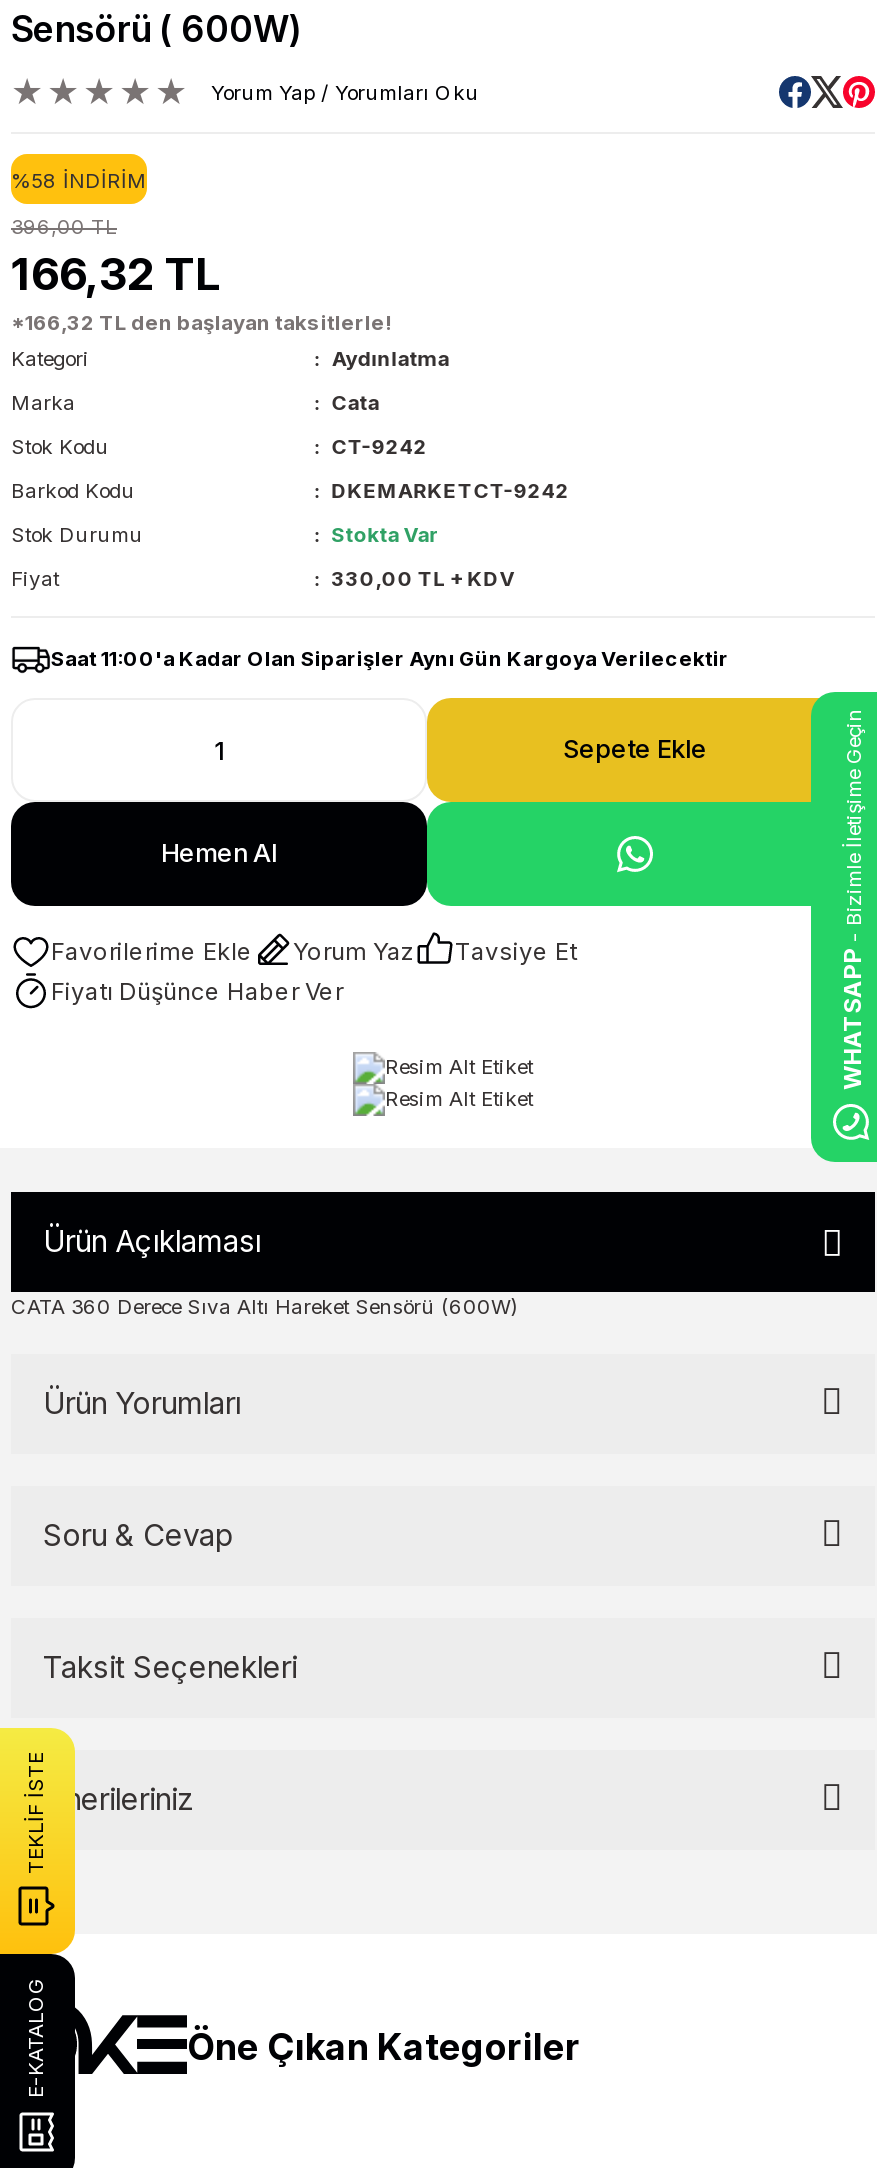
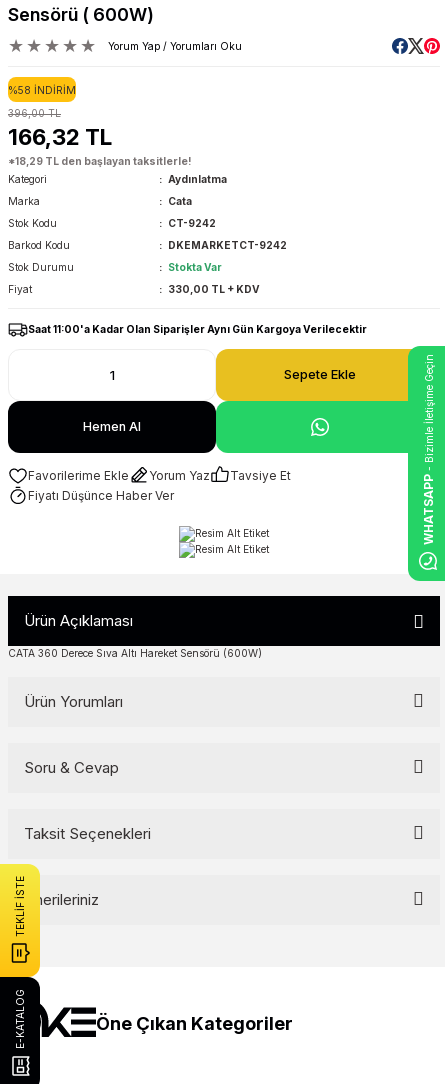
- *166,32 TL den başlayan taksitlerle!
+ *18,29 TL den başlayan taksitlerle!
